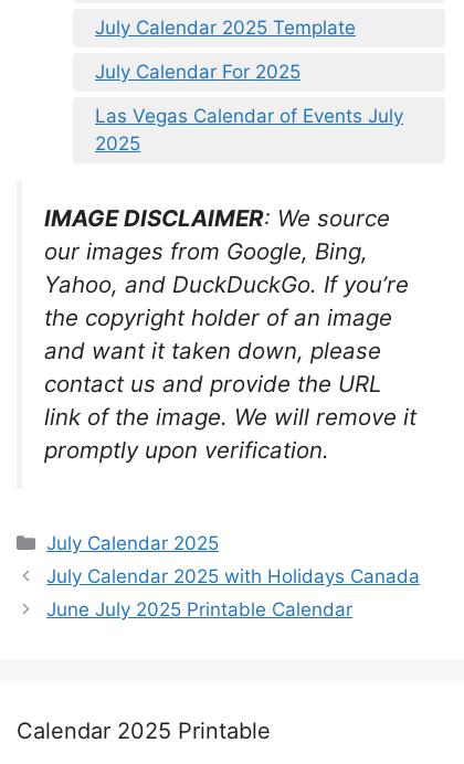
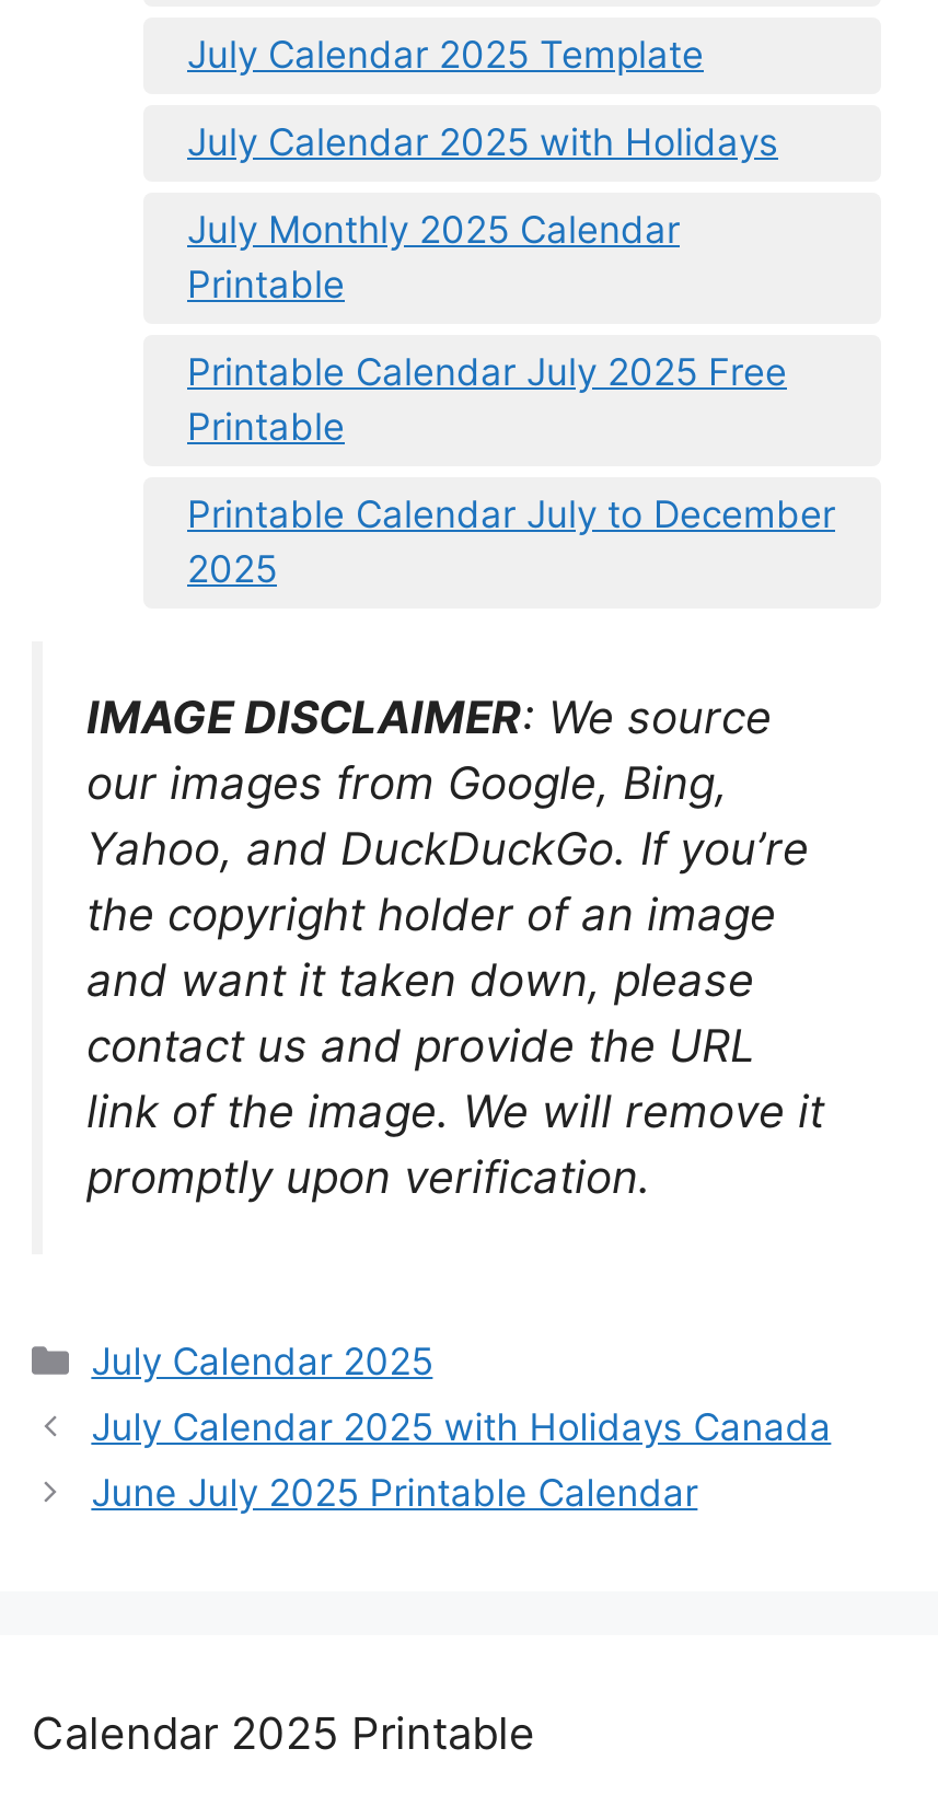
- July Calendar For 2025
- Las Vegas Calendar of Events July
+ July Calendar 2025 with Holidays
+ July Monthly 2025 Calendar
+ Printable
+ Printable Calendar July 2025 Free
+ Printable
+ Printable Calendar July to December
